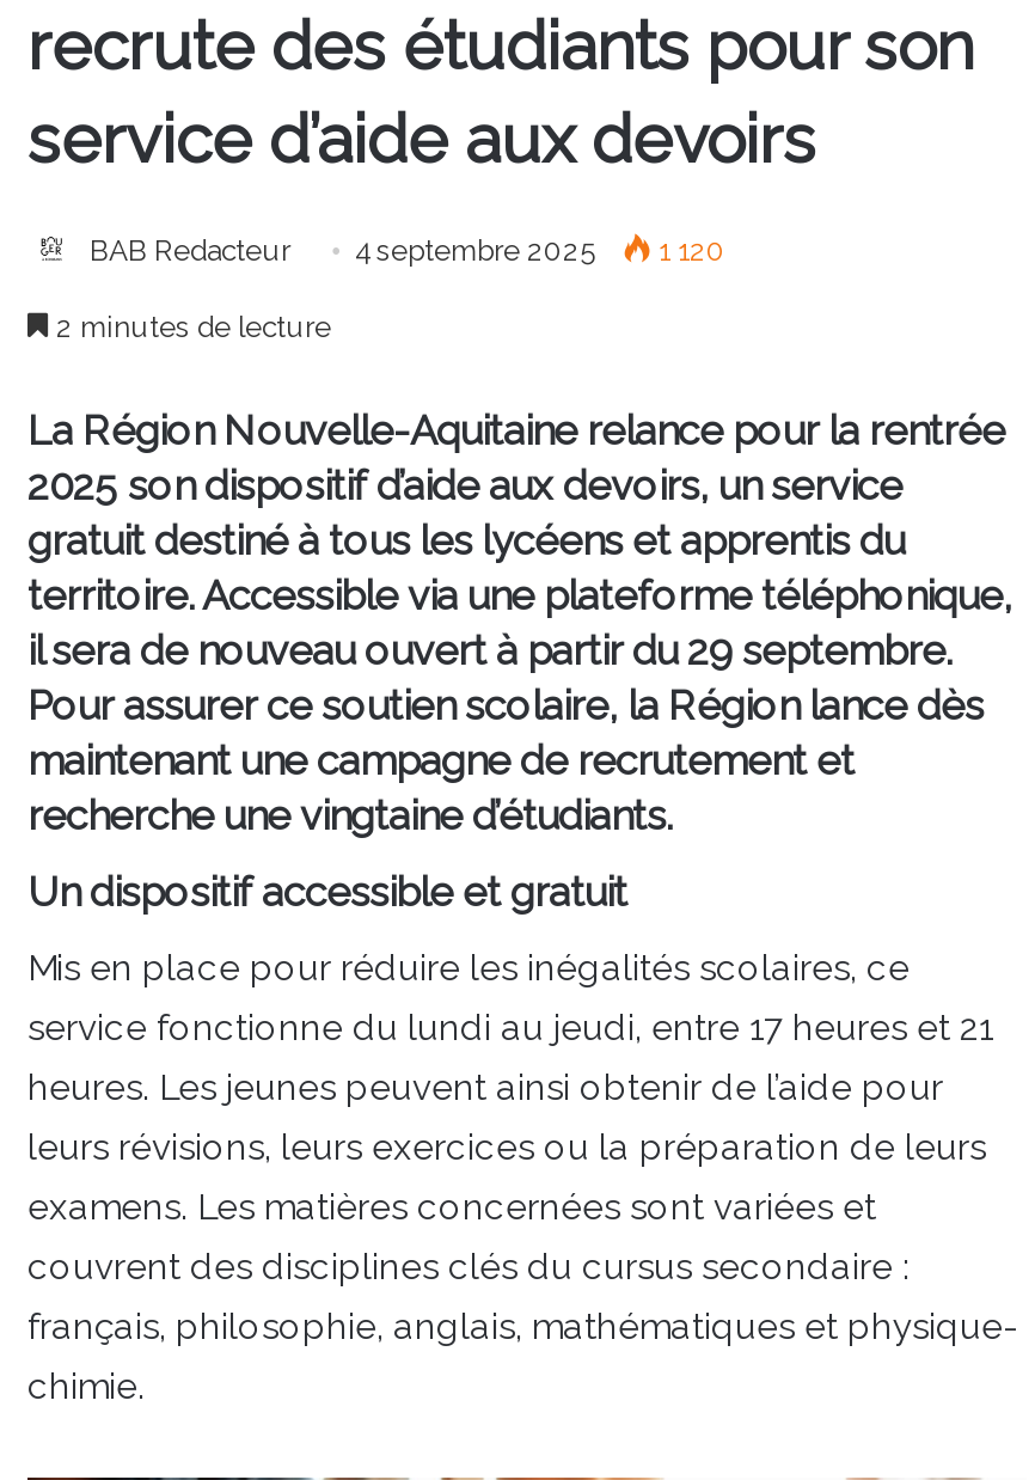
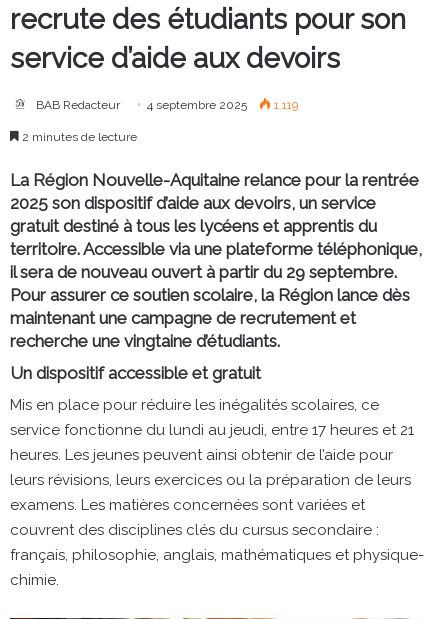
- BAB Redacteur 4 septembre 2025 1 120
+ BAB Redacteur 4 septembre 2025 1 119
